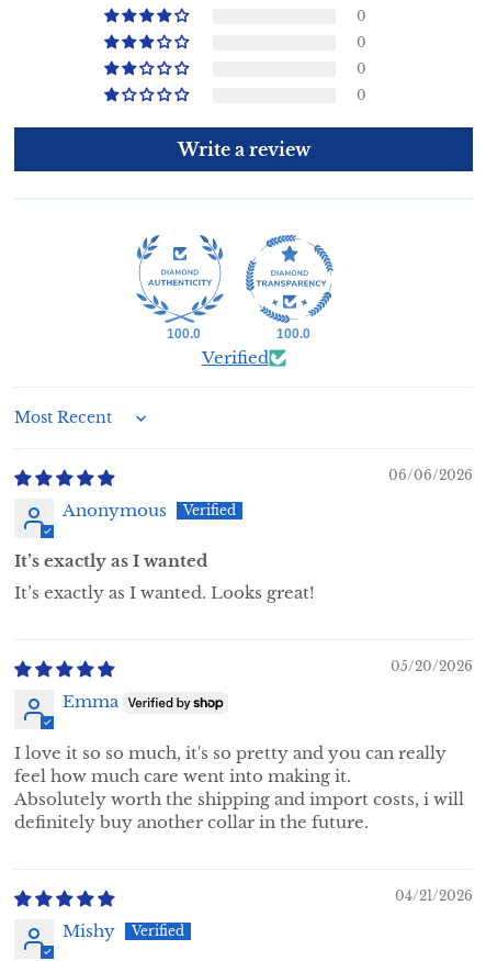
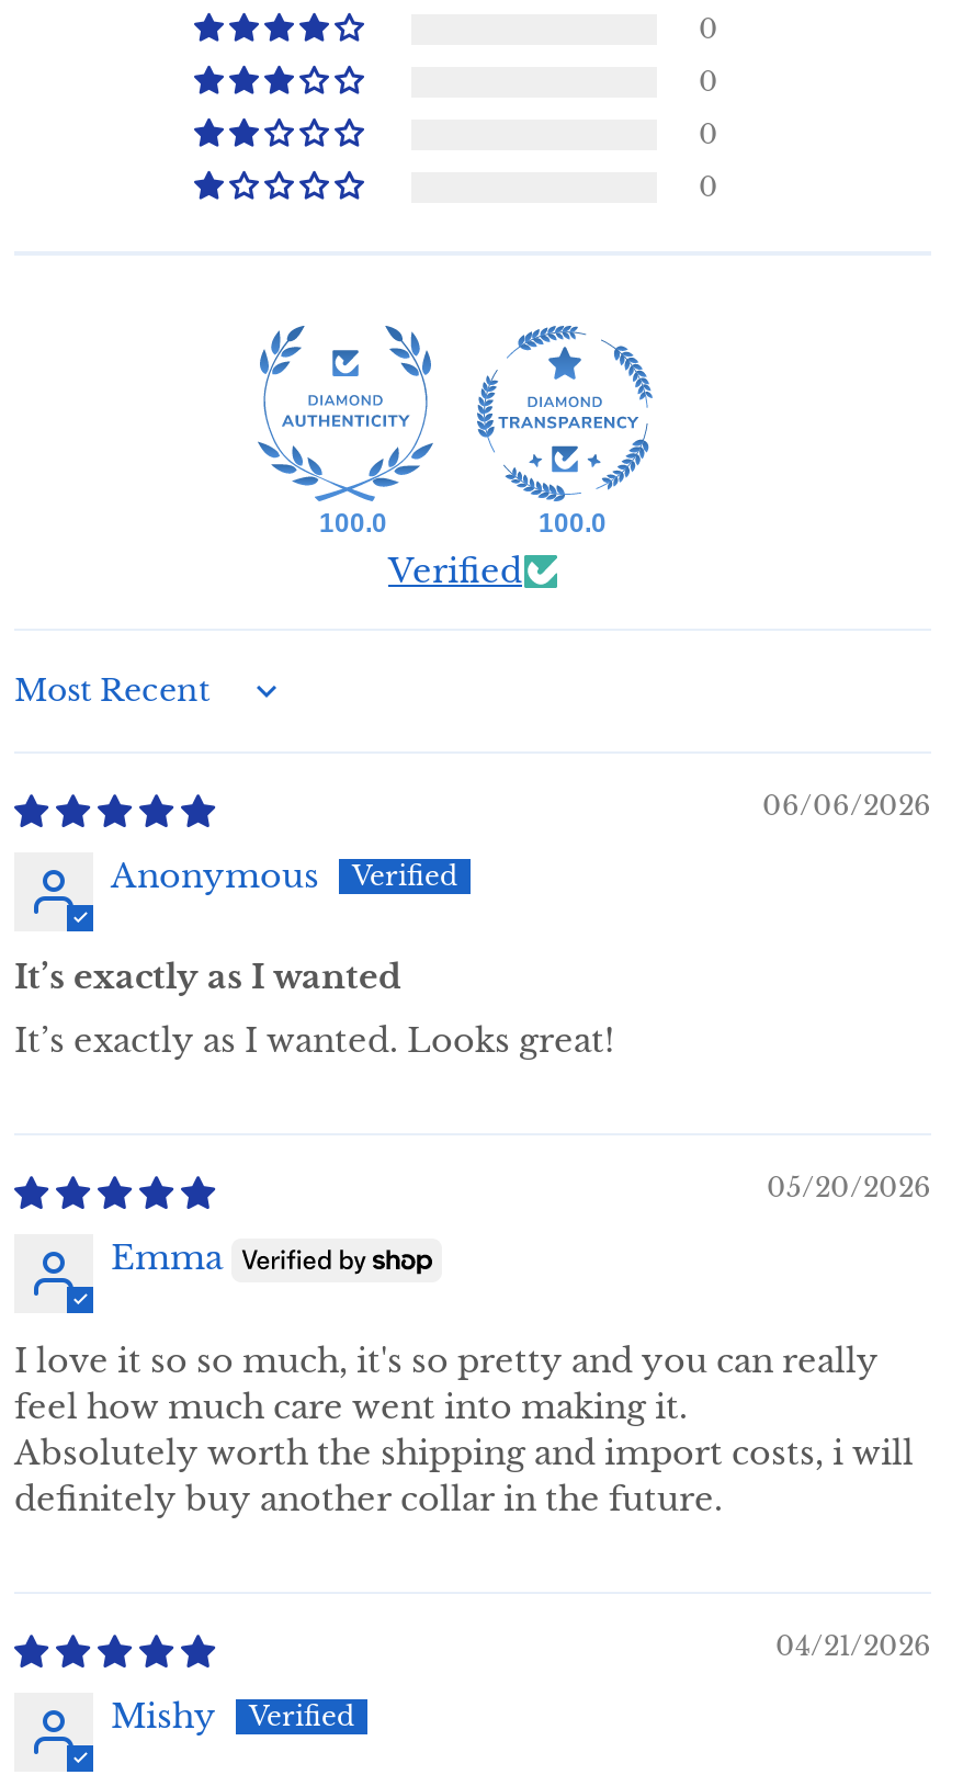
- Write a review
